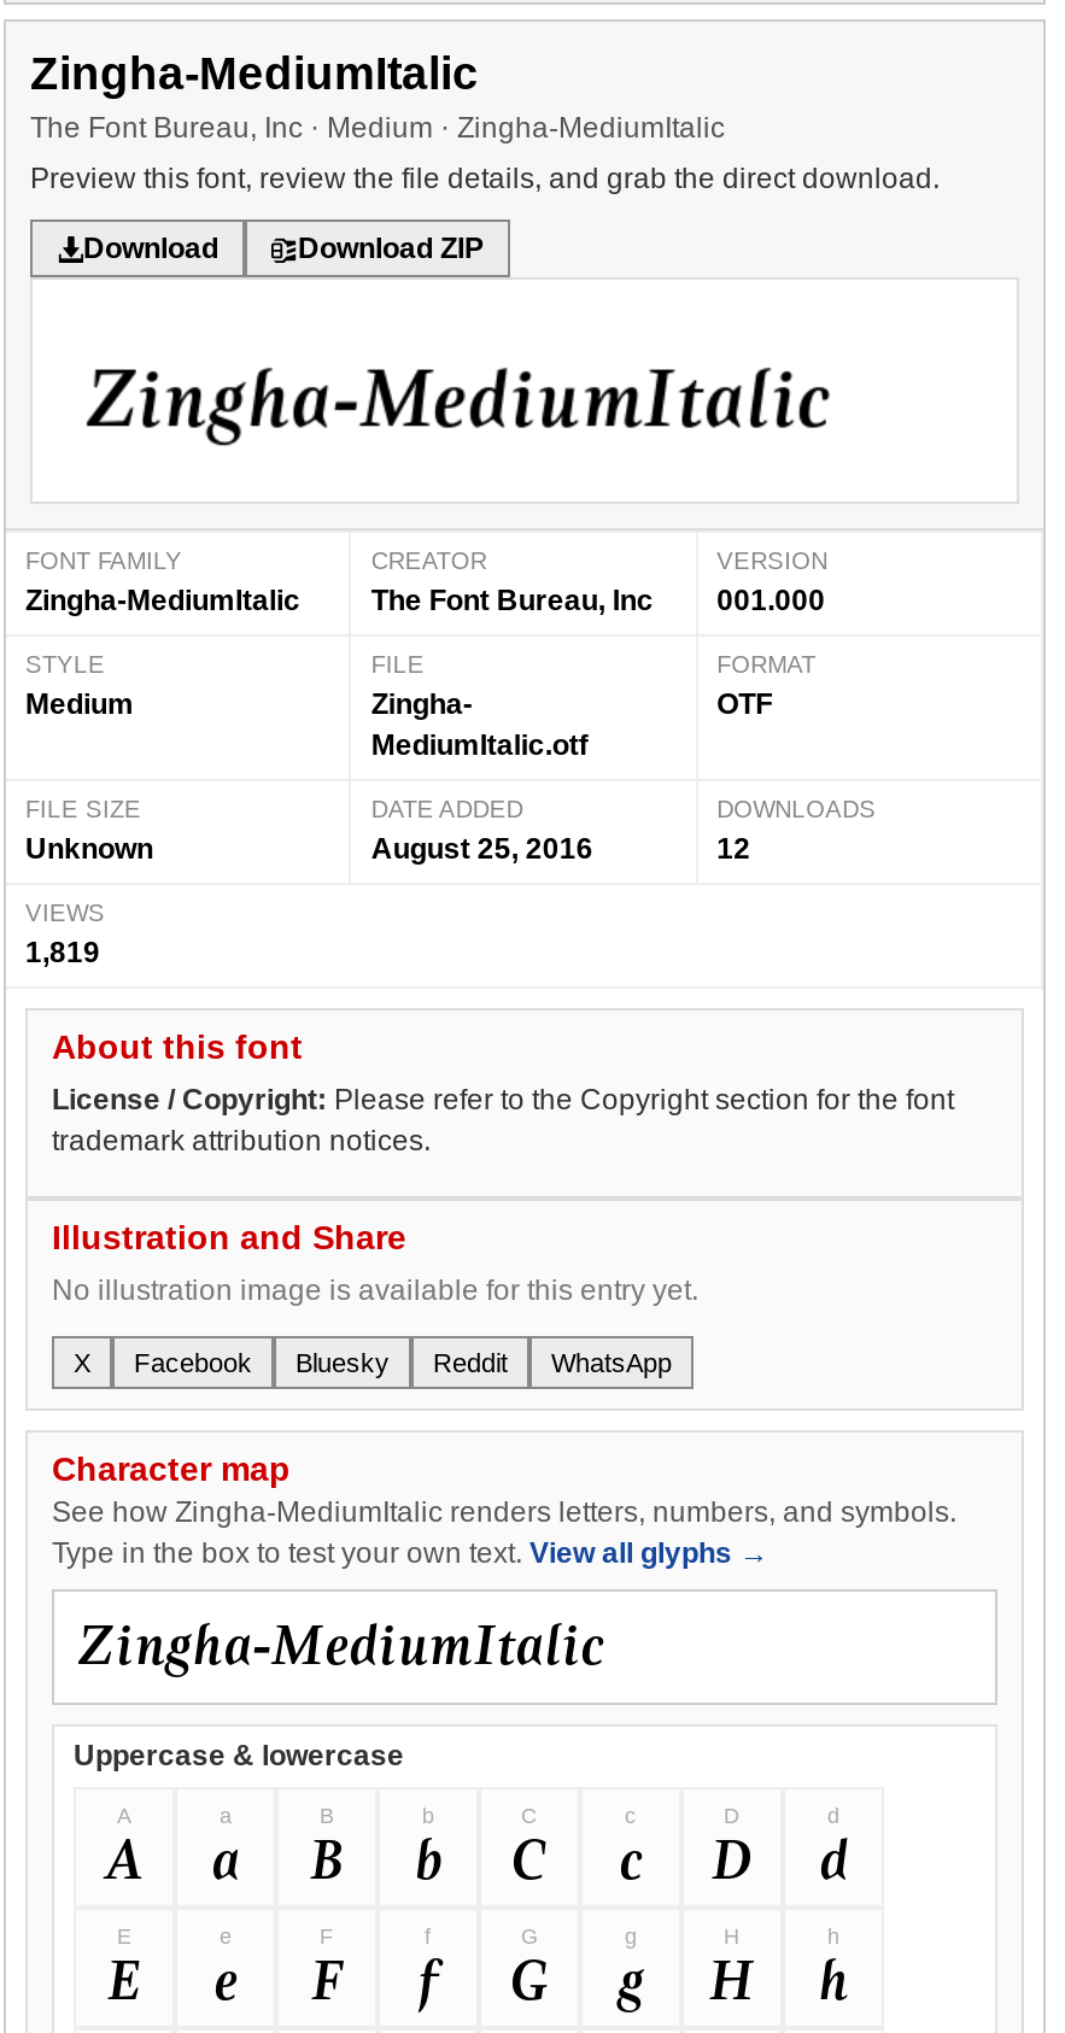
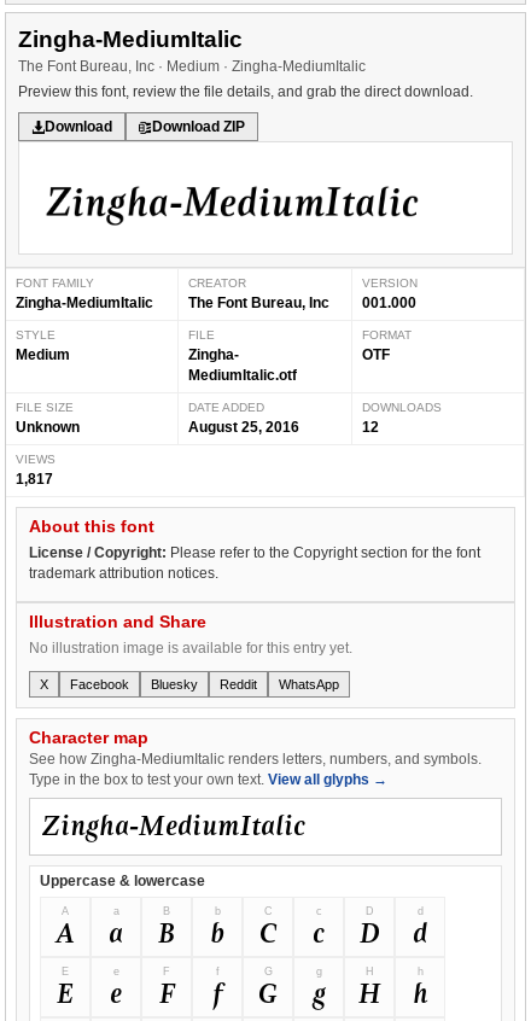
- 1,819
+ 1,817
